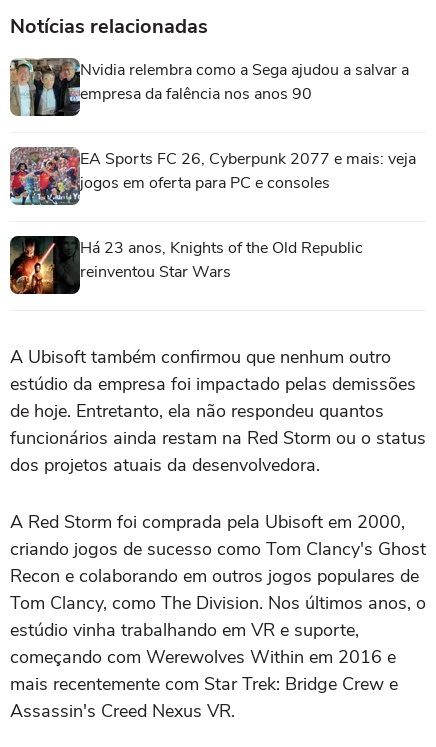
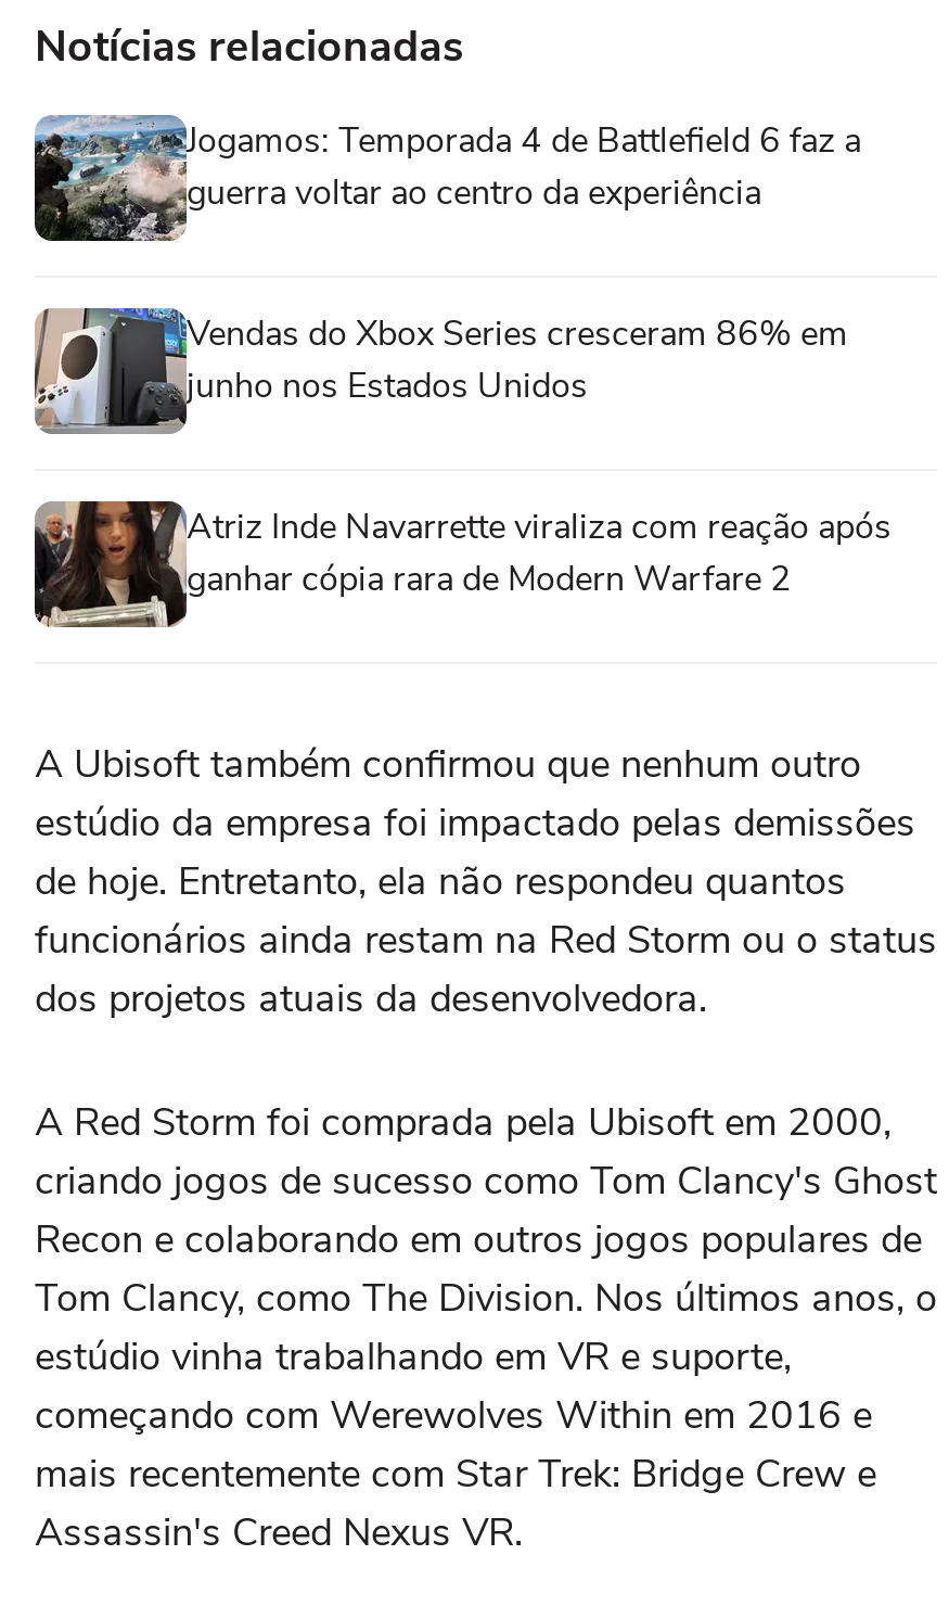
- [image]
- Nvidia relembra como a Sega ajudou a salvar a
- empresa da falência nos anos 90
+ [image]
+ Jogamos: Temporada 4 de Battlefield 6 faz a
+ guerra voltar ao centro da experiência

- [image]
- EA Sports FC 26, Cyberpunk 2077 e mais: veja
- jogos em oferta para PC e consoles
+ [image]
+ Vendas do Xbox Series cresceram 86% em
+ junho nos Estados Unidos

- [image]
- Há 23 anos, Knights of the Old Republic
- reinventou Star Wars
+ [image]
+ Atriz Inde Navarrette viraliza com reação após
+ ganhar cópia rara de Modern Warfare 2
